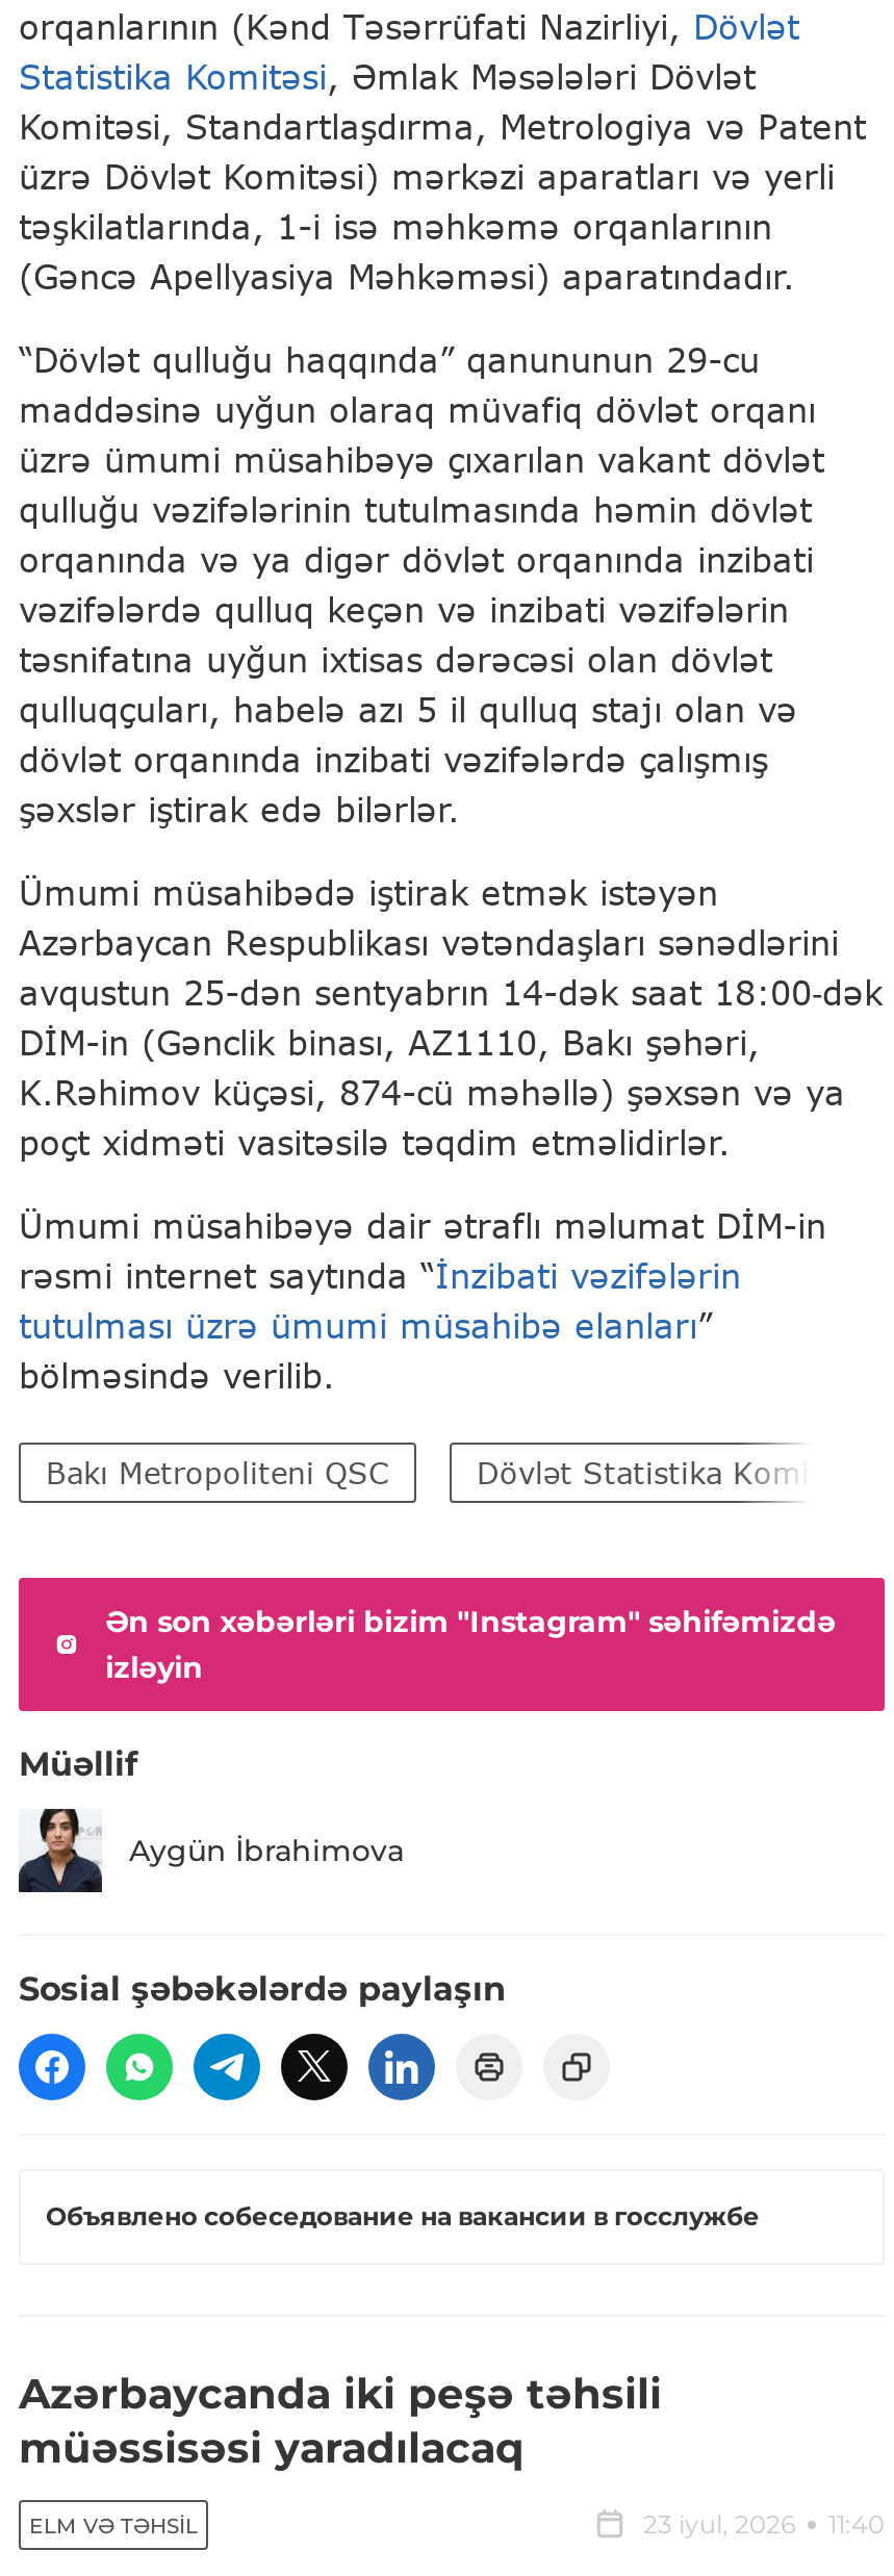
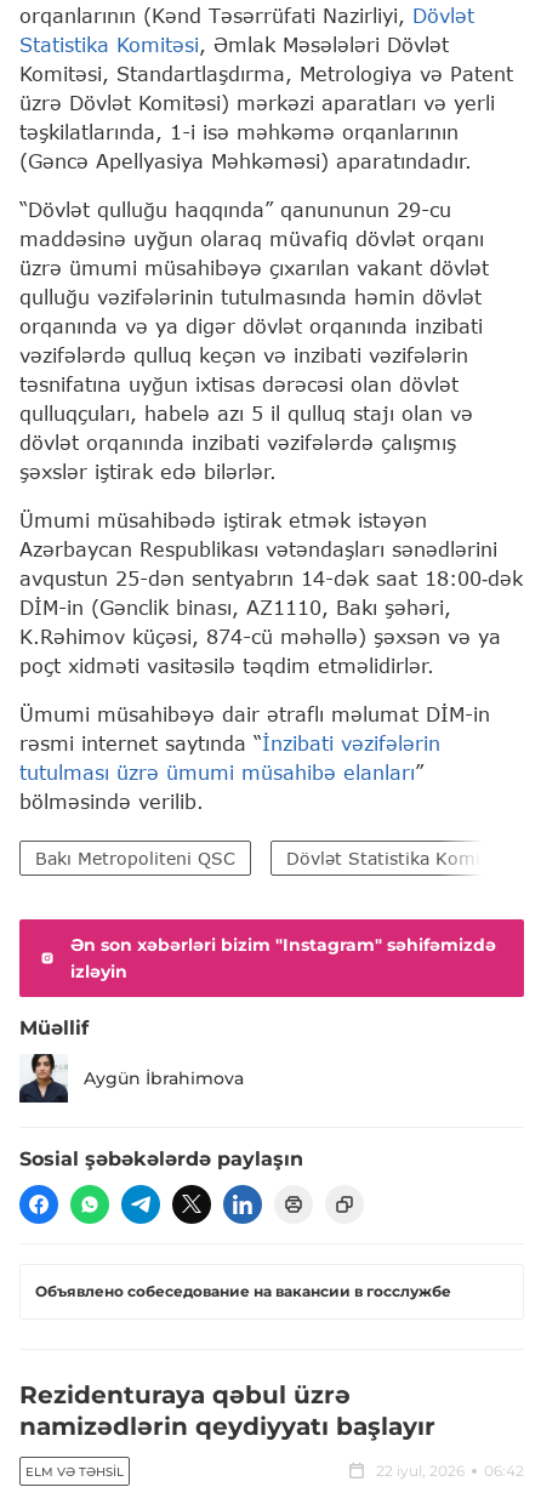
- Azərbaycanda iki peşə təhsili
- müəssisəsi yaradılacaq
+ Rezidenturaya qəbul üzrə
+ namizədlərin qeydiyyatı başlayır

- 23 iyul, 2026
- 11:40
+ 22 iyul, 2026
+ 06:42
